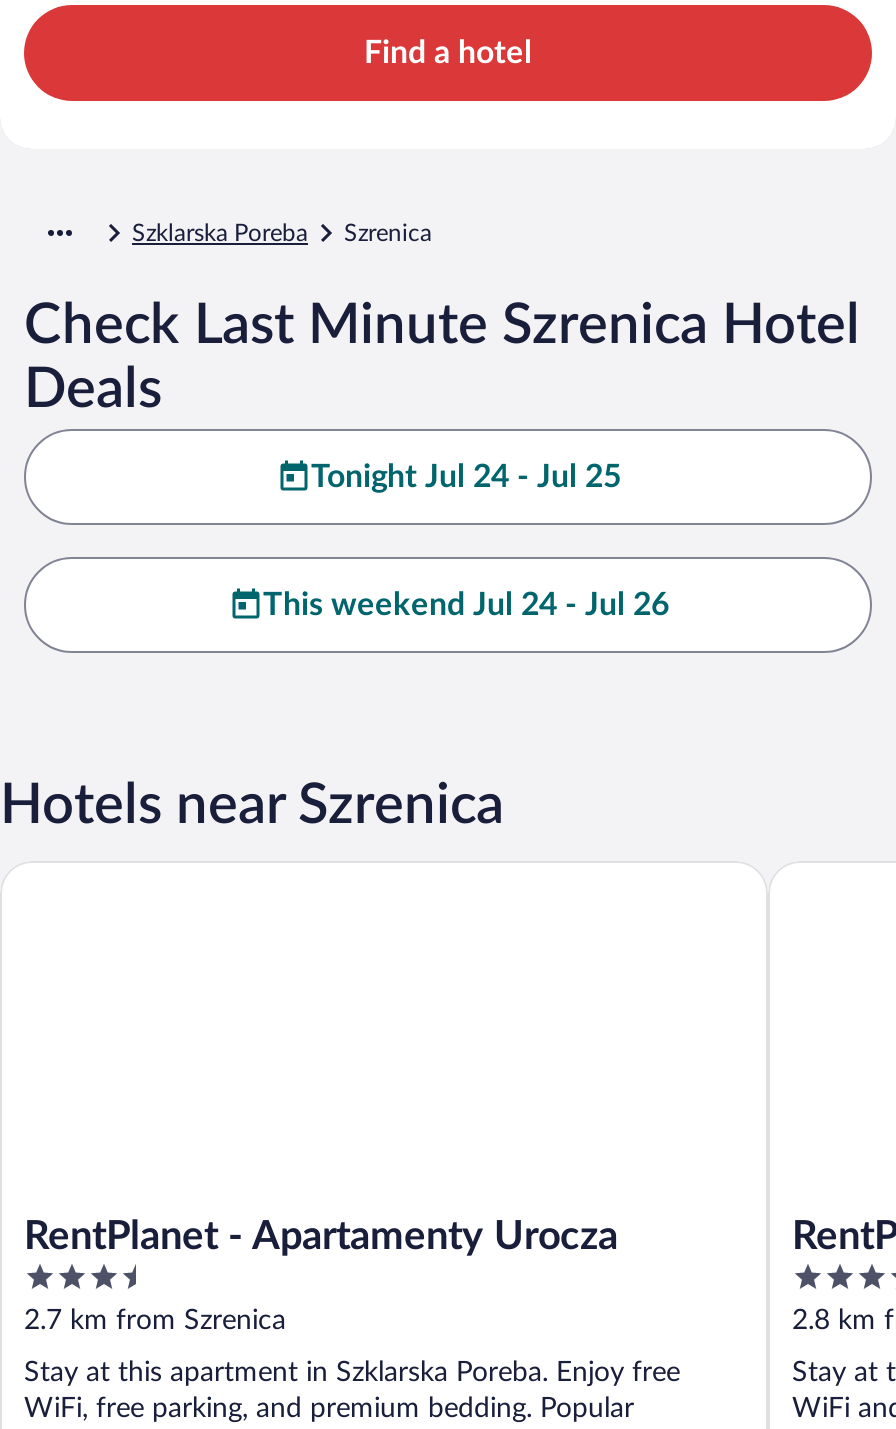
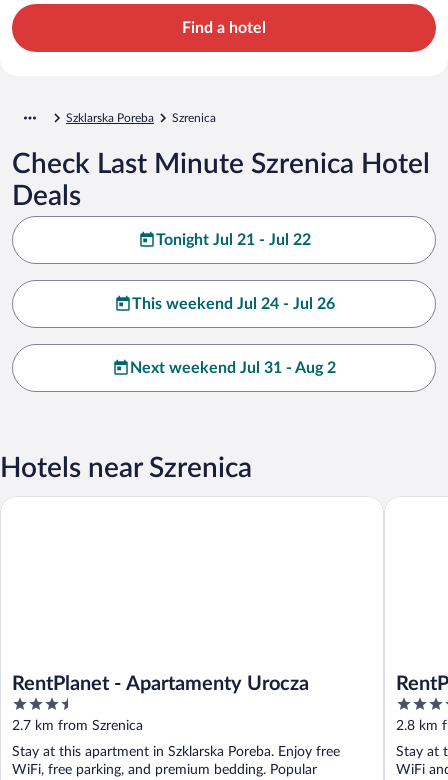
- Tonight Jul 24 - Jul 25
+ Tonight Jul 21 - Jul 22

+ Next weekend Jul 31 - Aug 2
